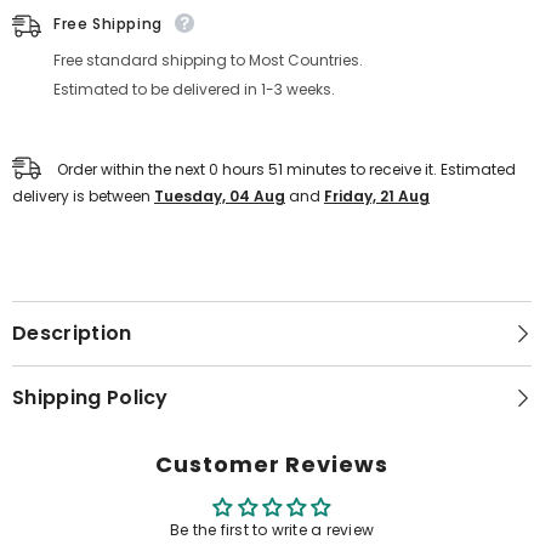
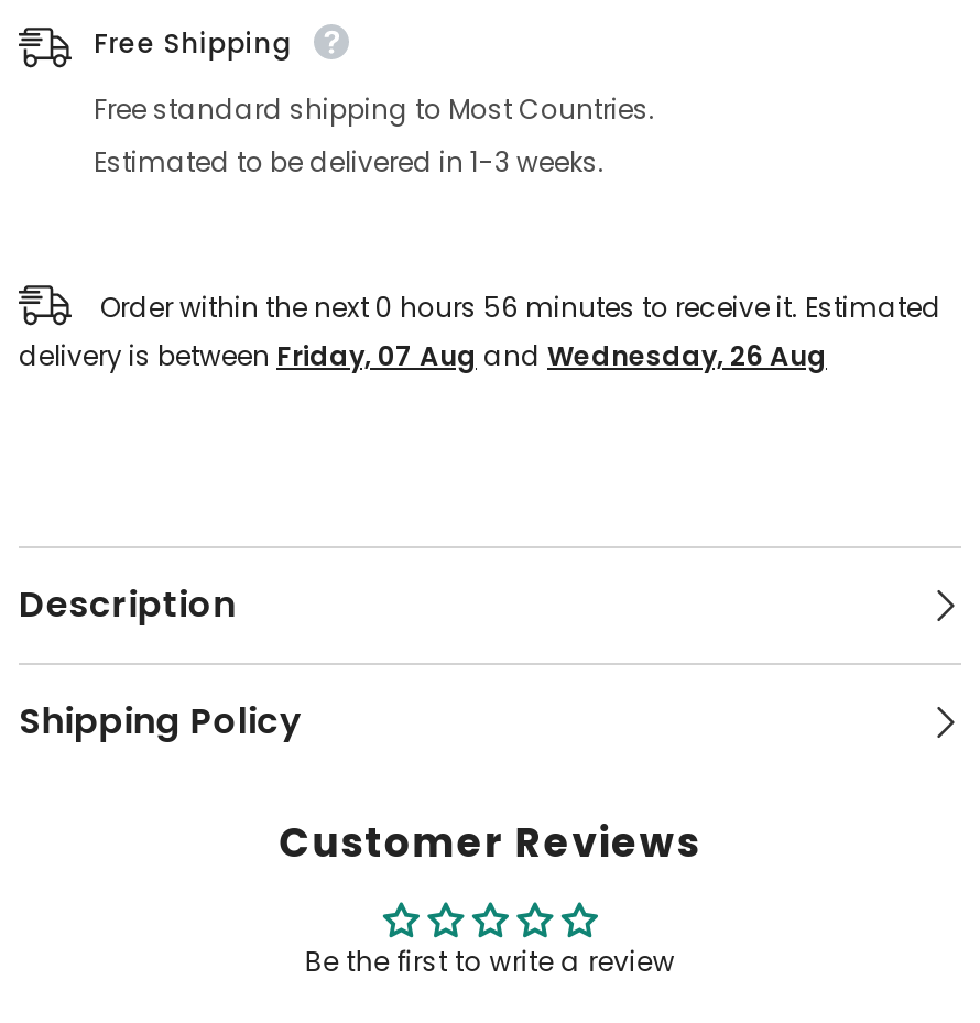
- Order within the next 0 hours 51 minutes to receive it. Estimated
+ Order within the next 0 hours 56 minutes to receive it. Estimated

- delivery is between Tuesday, 04 Aug and Friday, 21 Aug
+ delivery is between Friday, 07 Aug and Wednesday, 26 Aug
